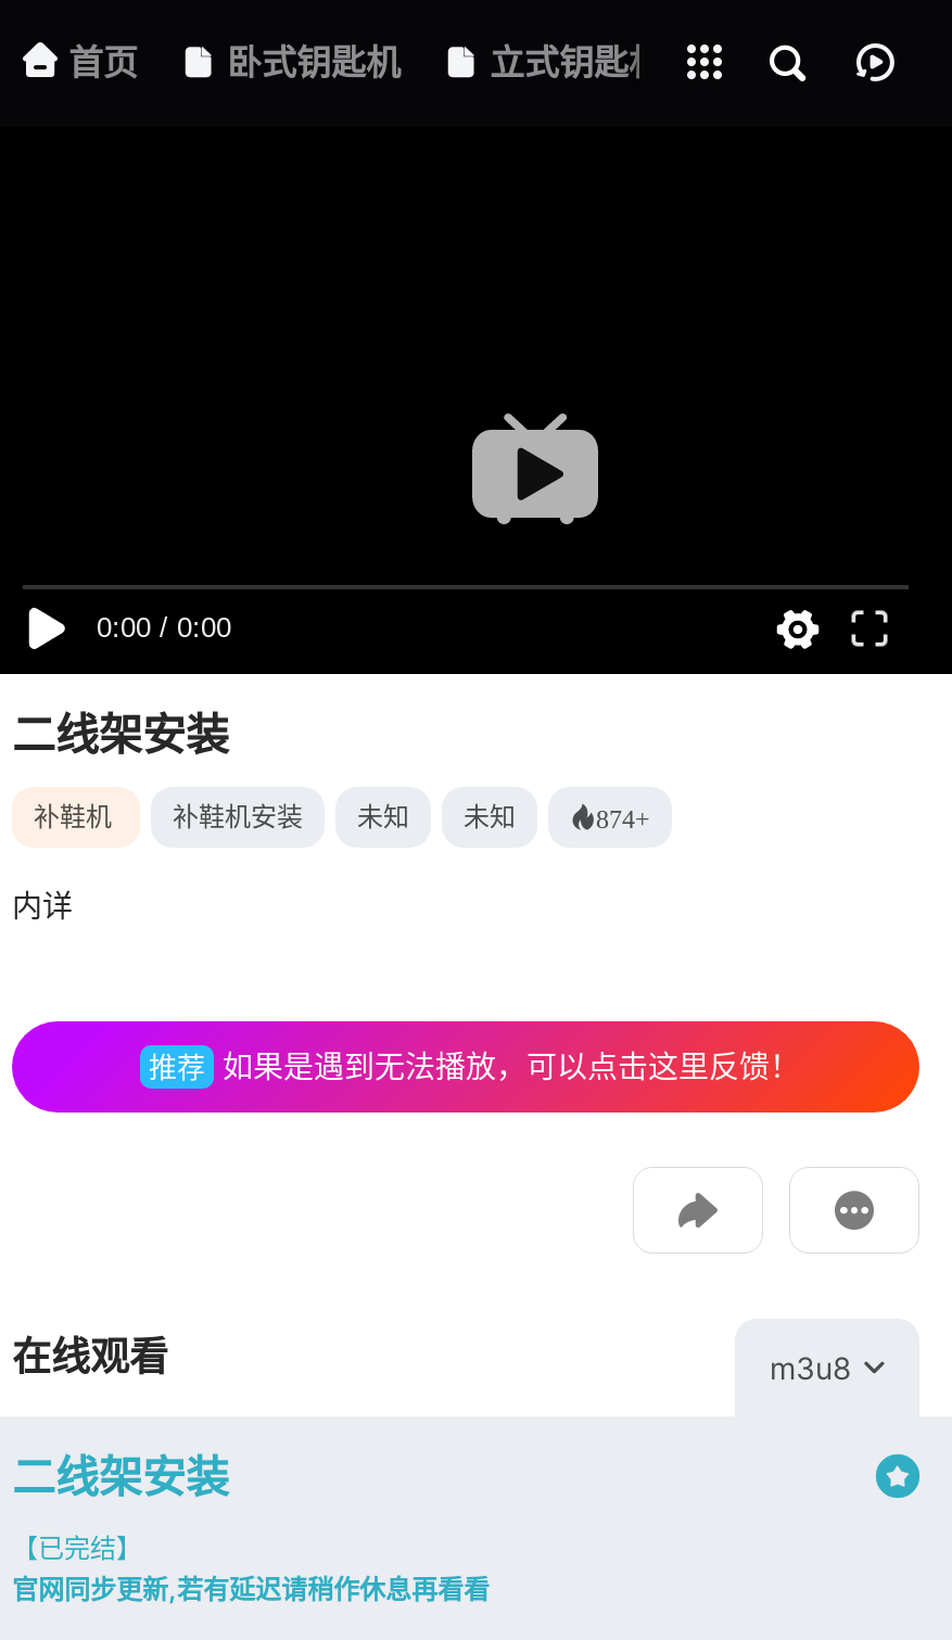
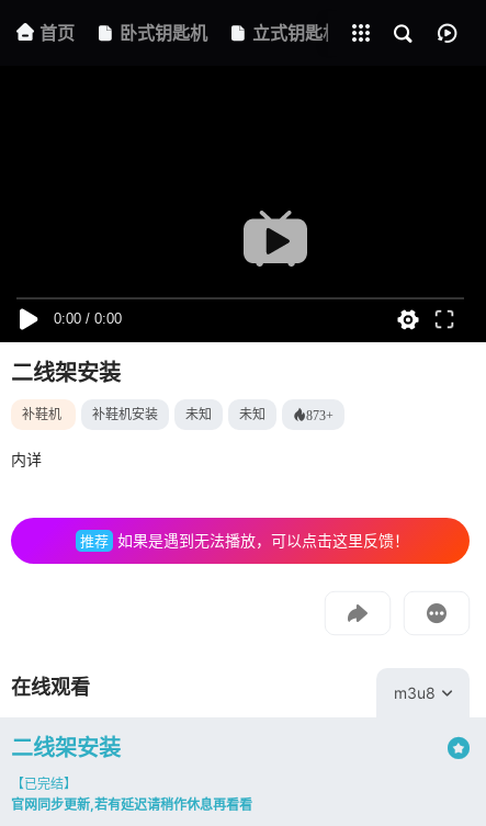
- 874+
+ 873+
